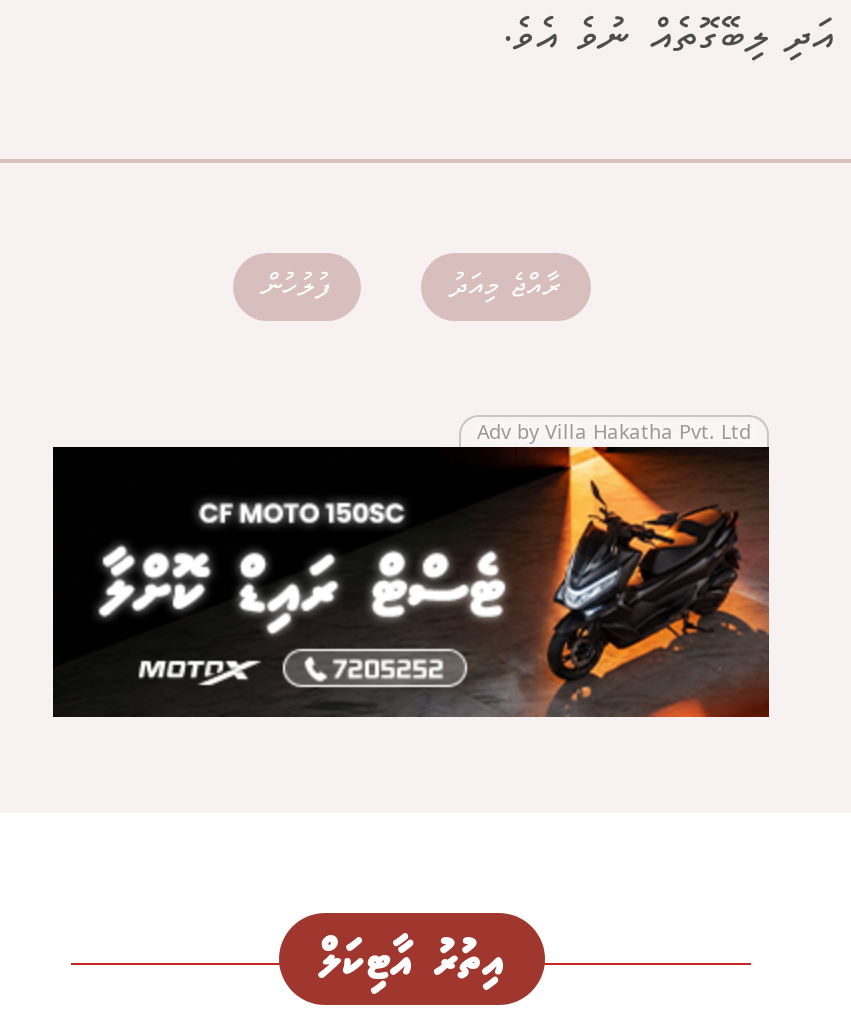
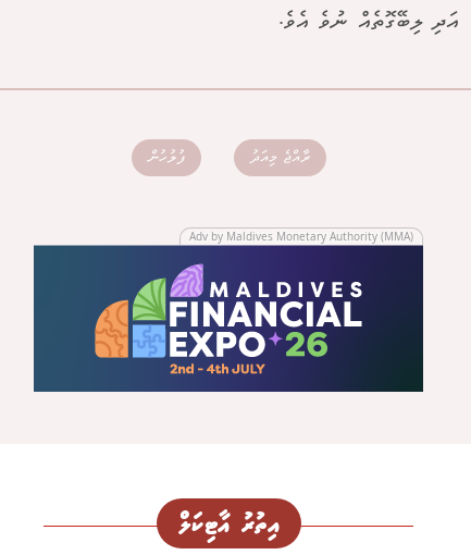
- Adv by Villa Hakatha Pvt. Ltd
+ Adv by Maldives Monetary Authority (MMA)

- [image]
+ [image]
